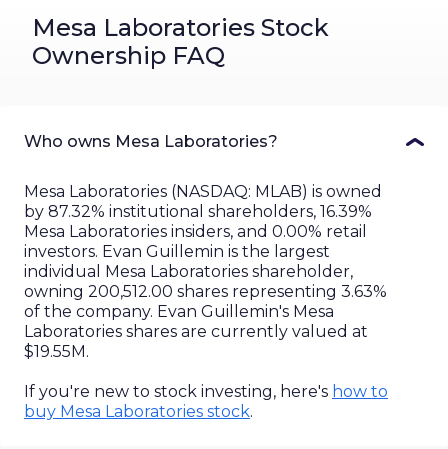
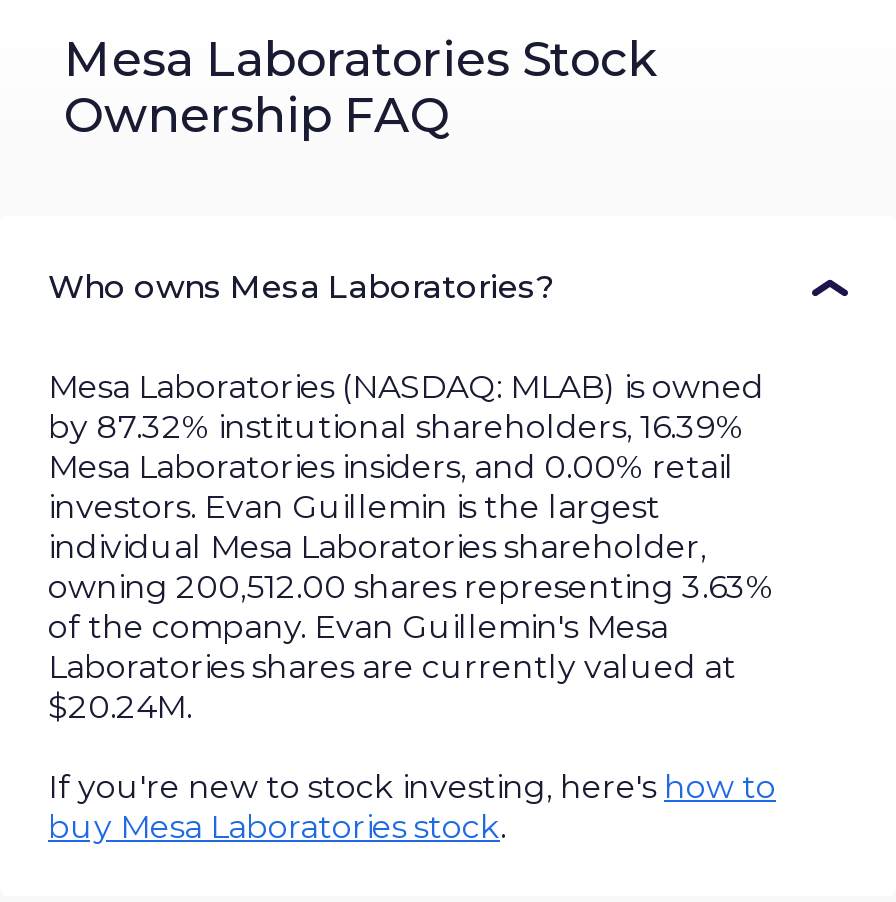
- $19.55M.
+ $20.24M.
